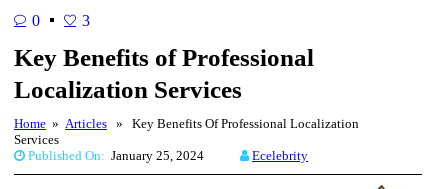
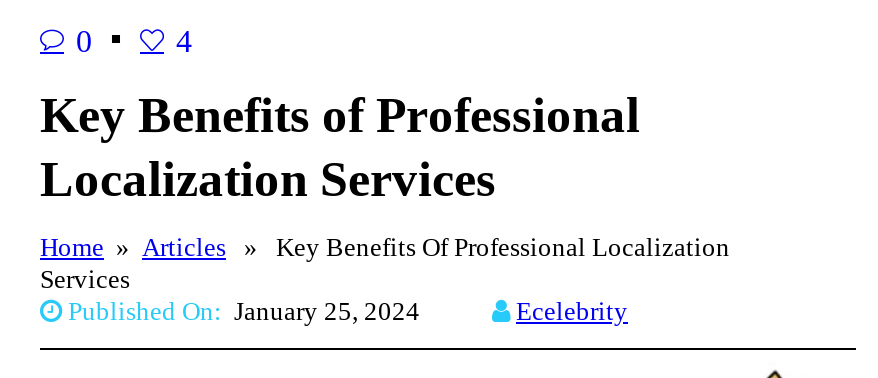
- 3
+ 4
